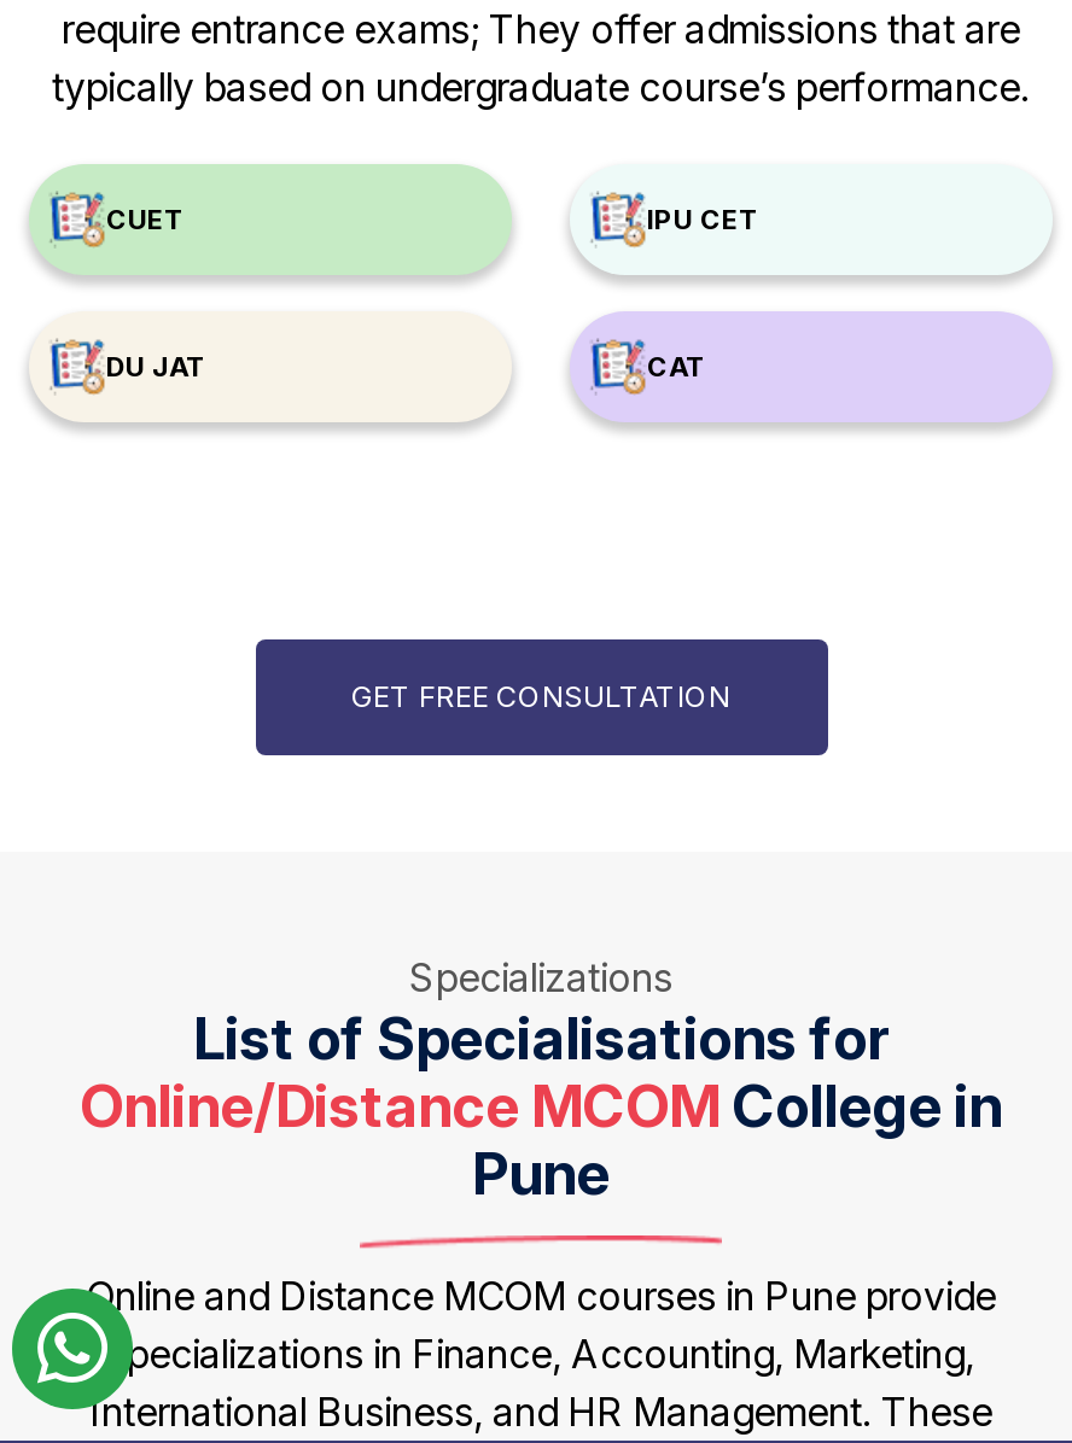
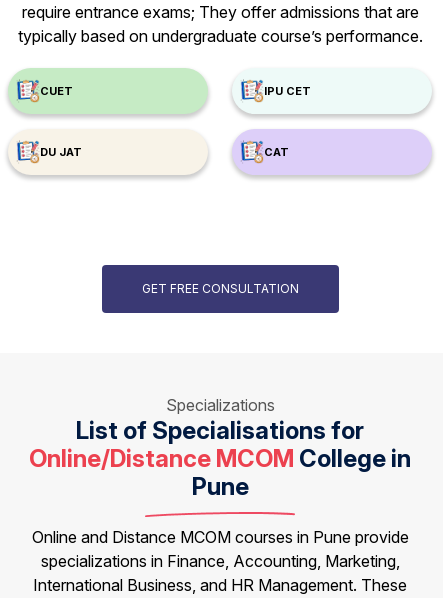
- [image]
